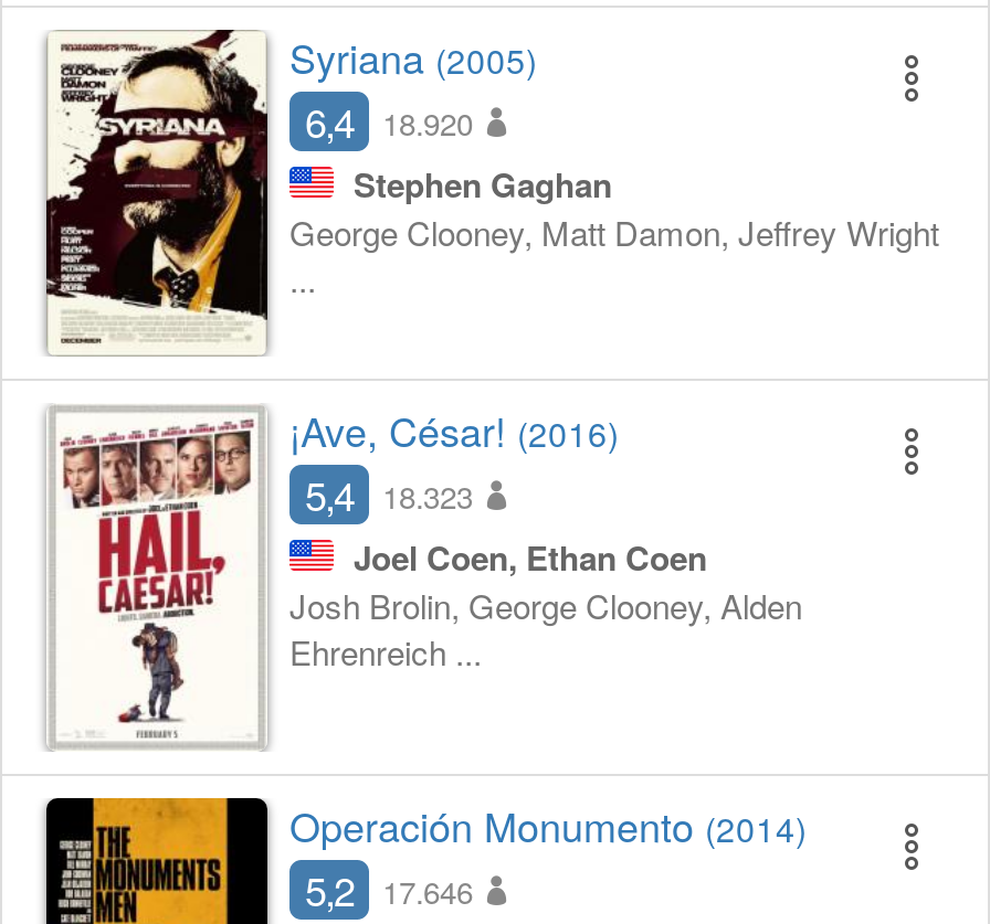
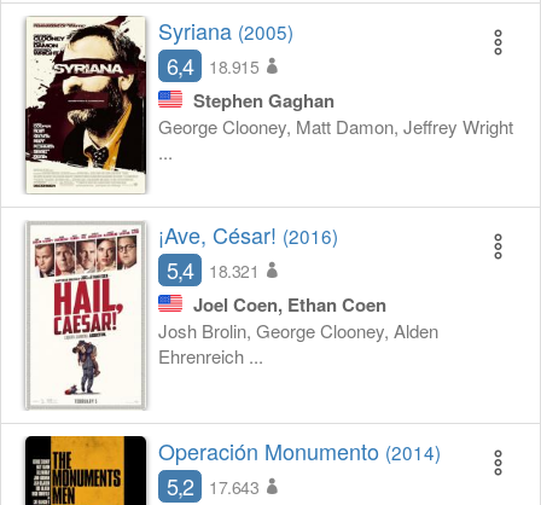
- 6,4 18.920
+ 6,4 18.915

- 5,4 18.323
+ 5,4 18.321

- 5,2 17.646
+ 5,2 17.643
